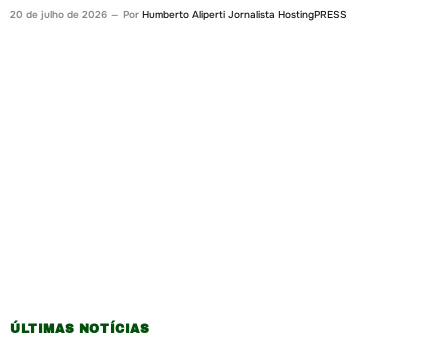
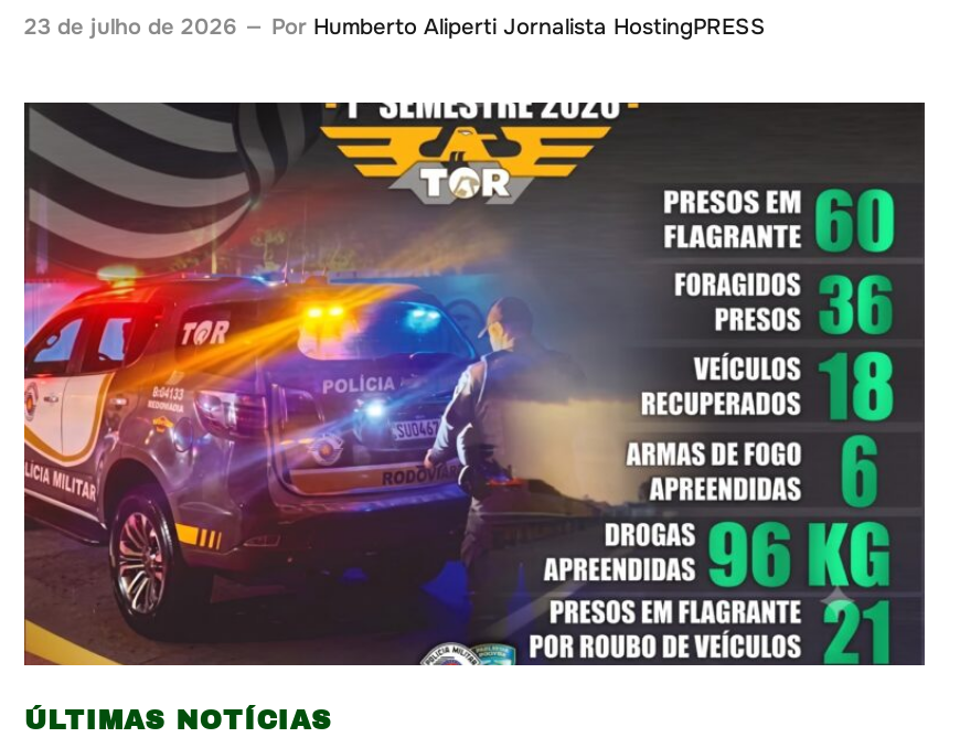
- 20 de julho de 2026 Por Humberto Aliperti Jornalista HostingPRESS
+ 23 de julho de 2026 Por Humberto Aliperti Jornalista HostingPRESS

+ [image]
